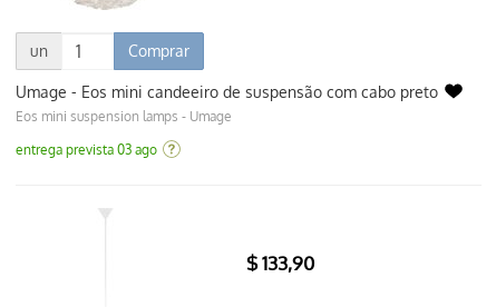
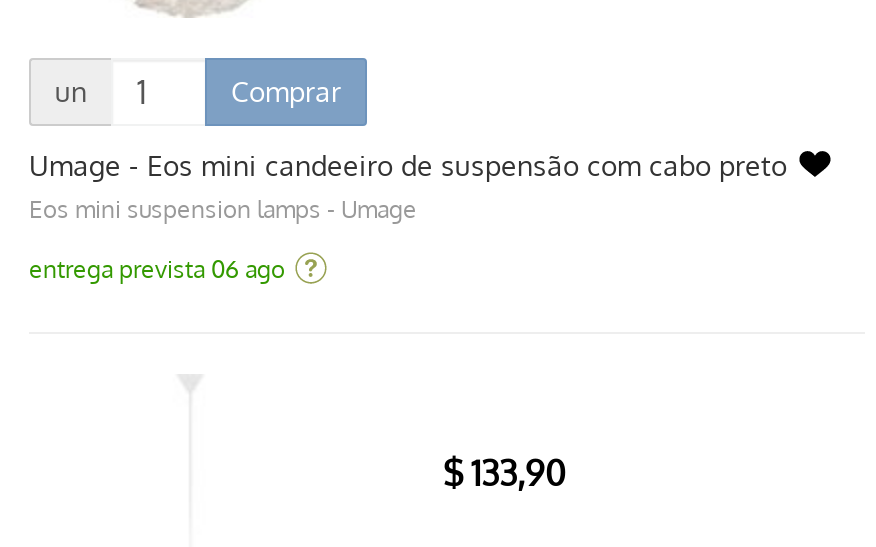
- entrega prevista 03 ago
+ entrega prevista 06 ago
